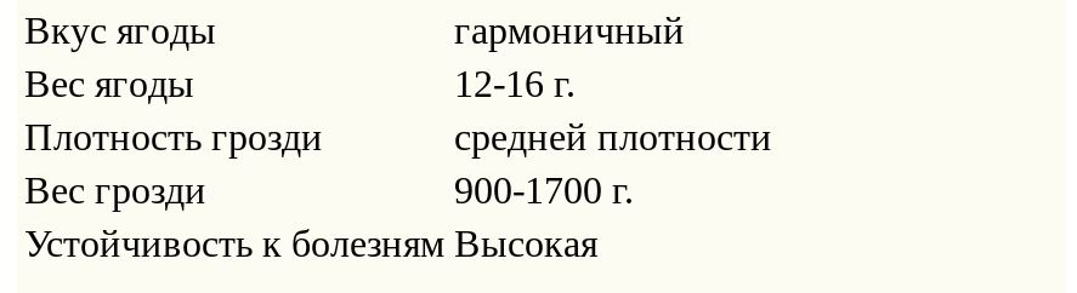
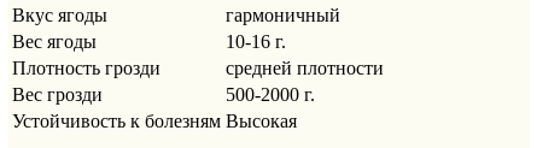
- 12-16 г.
+ 10-16 г.

- 900-1700 г.
+ 500-2000 г.
